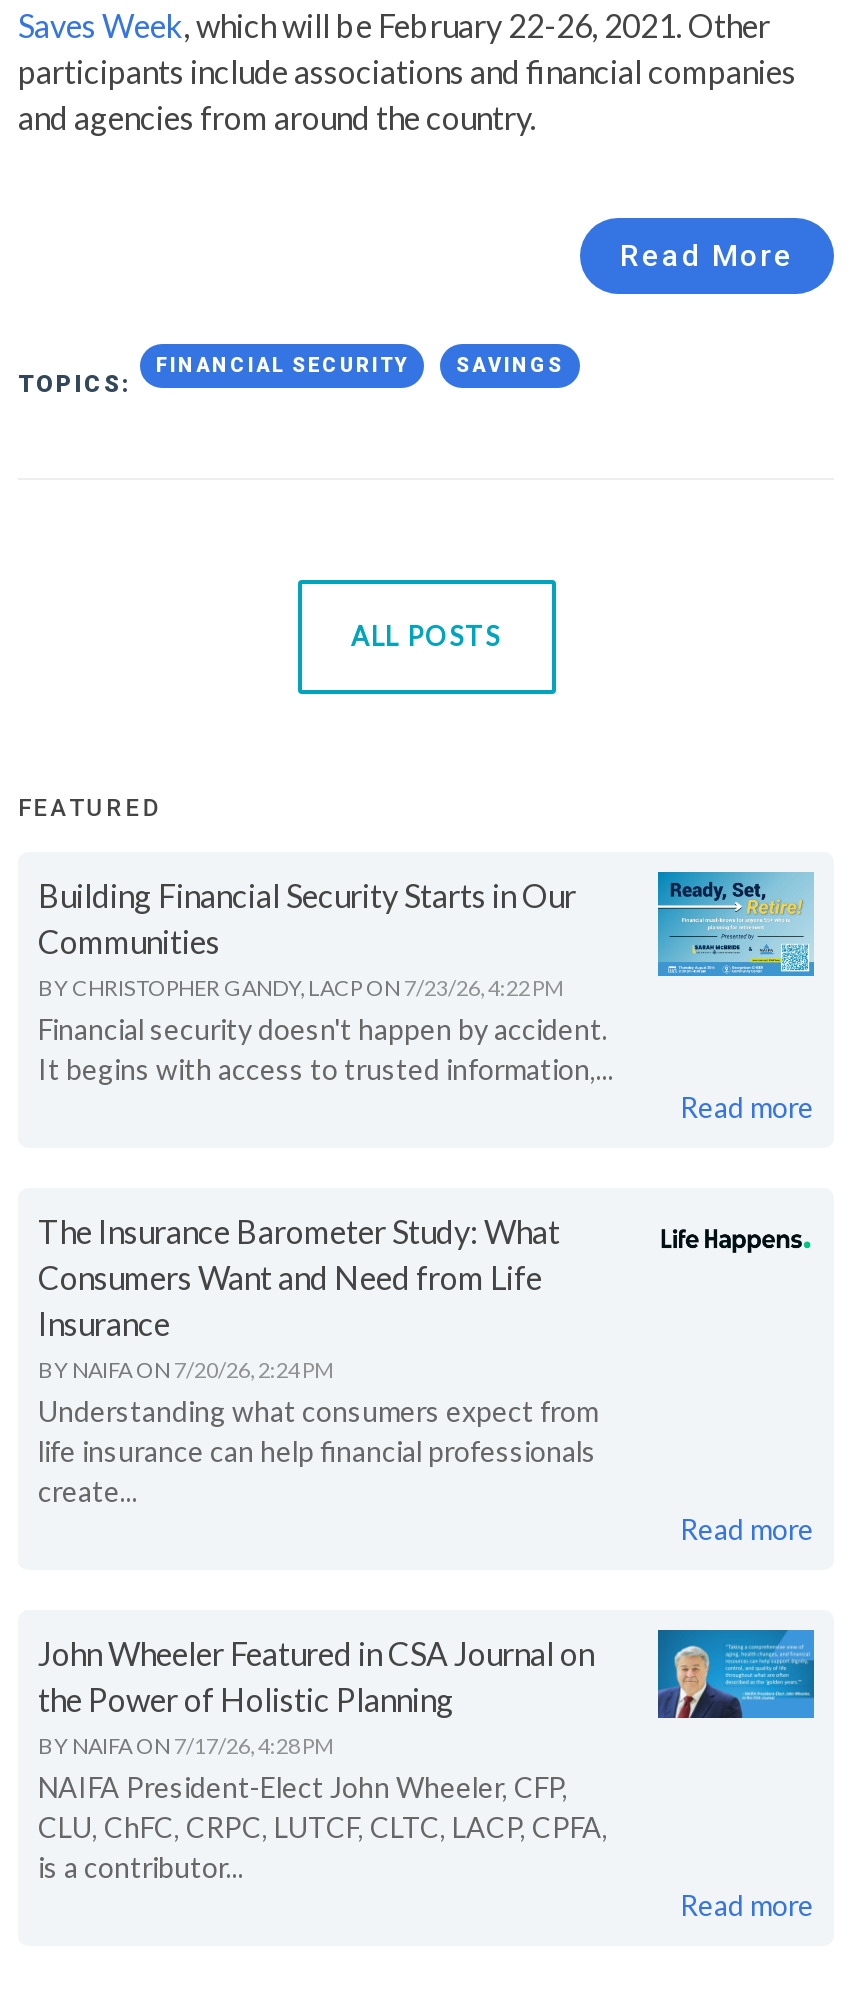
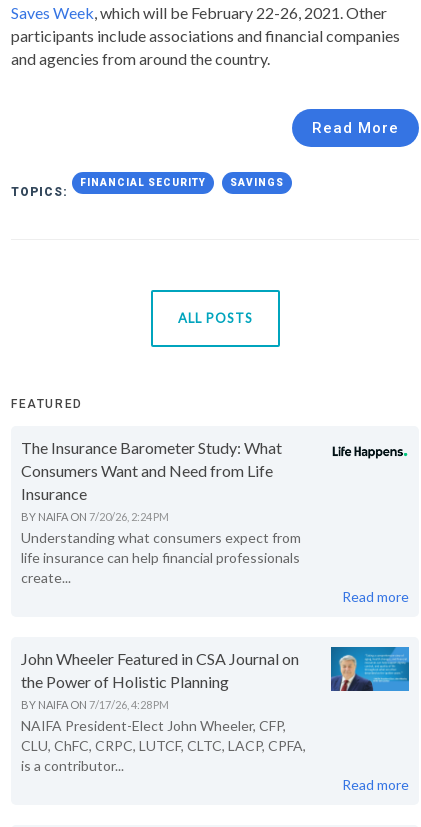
- [image]
- Building Financial Security Starts in Our
- Communities
- BY CHRISTOPHER GANDY, LACP ON 7/23/26, 4:22 PM
- Financial security doesn't happen by accident.
- It begins with access to trusted information,...
- Read more
